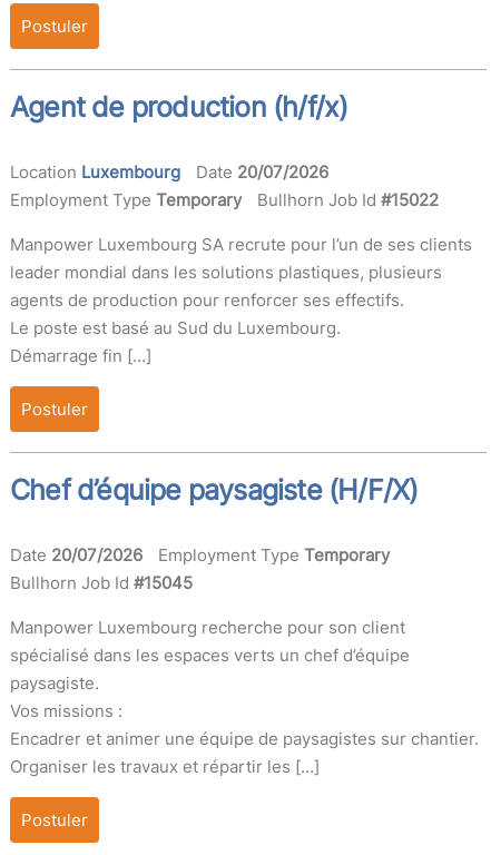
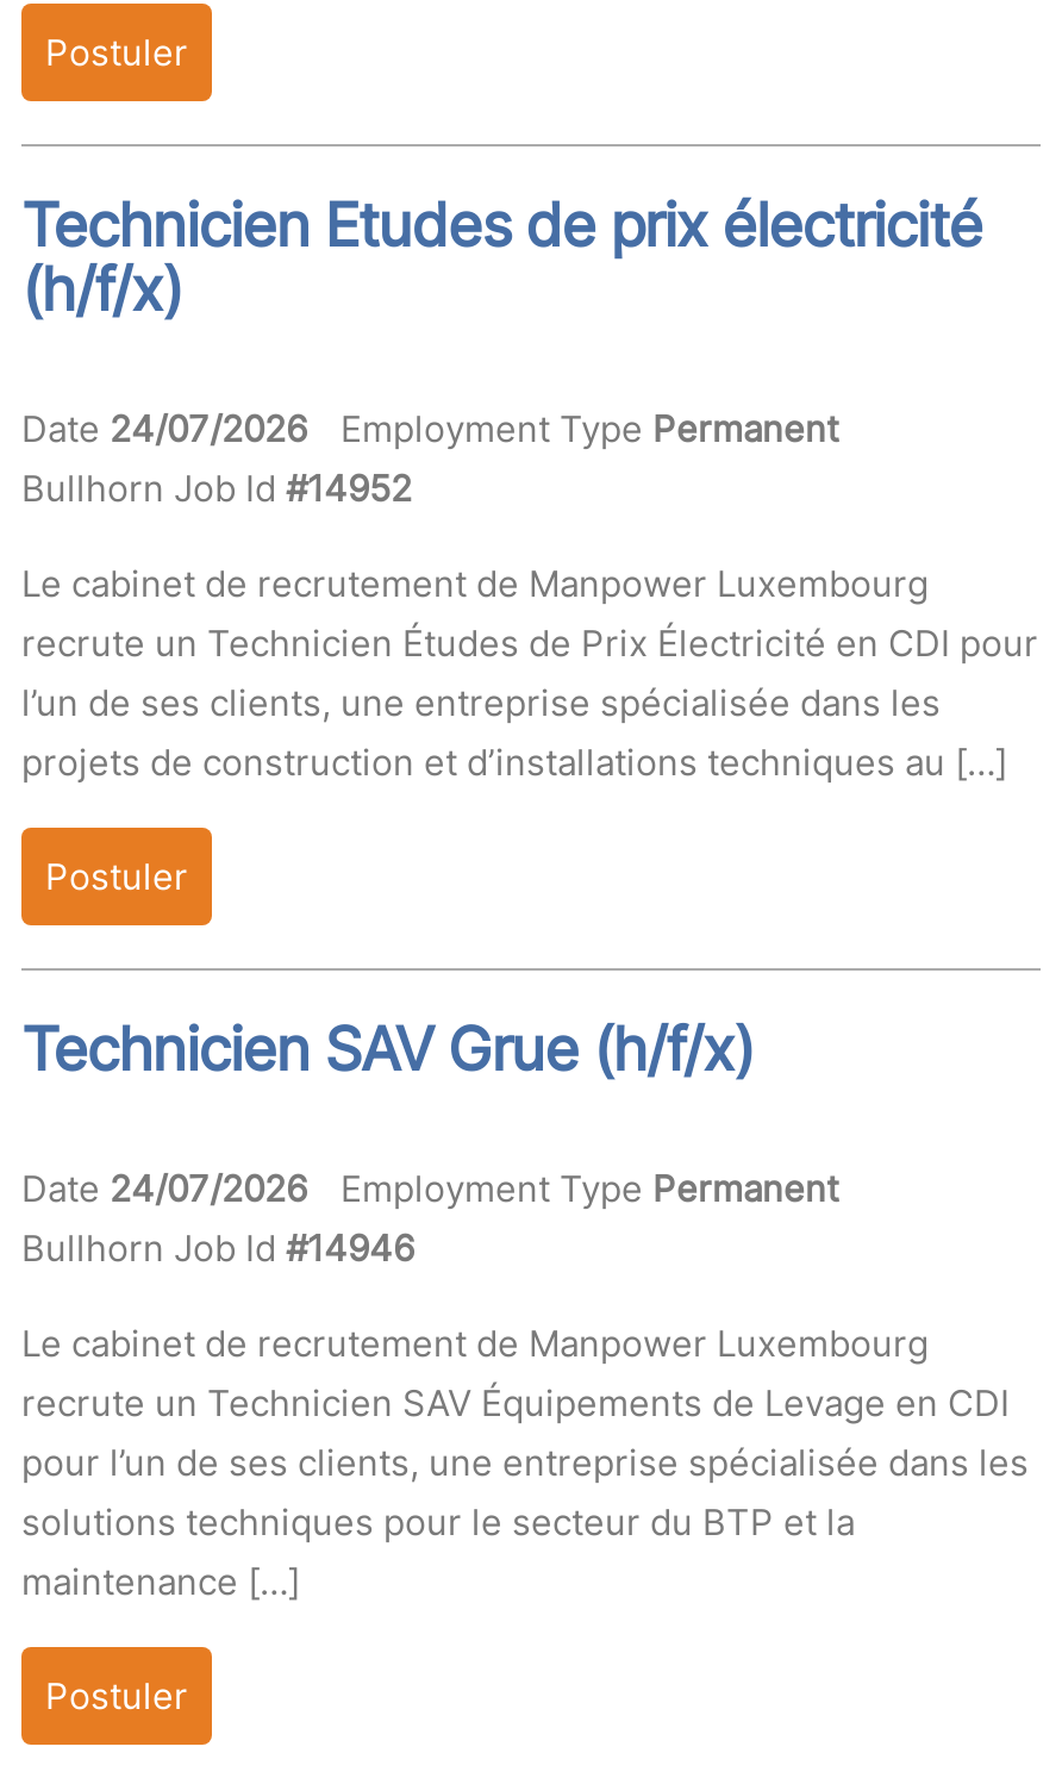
- Agent de production (h/f/x)
+ Technicien Etudes de prix électricité
+ (h/f/x)

- Location Luxembourg
- Date 20/07/2026
- Employment Type Temporary
- Bullhorn Job Id #15022
+ Date 24/07/2026
+ Employment Type Permanent
+ Bullhorn Job Id #14952

- Manpower Luxembourg SA recrute pour l’un de ses clients
- leader mondial dans les solutions plastiques, plusieurs
- agents de production pour renforcer ses effectifs.
- Le poste est basé au Sud du Luxembourg.
- Démarrage fin […]
+ Le cabinet de recrutement de Manpower Luxembourg
+ recrute un Technicien Études de Prix Électricité en CDI pour
+ l’un de ses clients, une entreprise spécialisée dans les
+ projets de construction et d’installations techniques au […]

- Chef d’équipe paysagiste (H/F/X)
+ Technicien SAV Grue (h/f/x)

- Date 20/07/2026
- Employment Type Temporary
- Bullhorn Job Id #15045
+ Date 24/07/2026
+ Employment Type Permanent
+ Bullhorn Job Id #14946

- Manpower Luxembourg recherche pour son client
- spécialisé dans les espaces verts un chef d’équipe
- paysagiste.
- Vos missions :
- Encadrer et animer une équipe de paysagistes sur chantier.
- Organiser les travaux et répartir les […]
+ Le cabinet de recrutement de Manpower Luxembourg
+ recrute un Technicien SAV Équipements de Levage en CDI
+ pour l’un de ses clients, une entreprise spécialisée dans les
+ solutions techniques pour le secteur du BTP et la
+ maintenance […]
